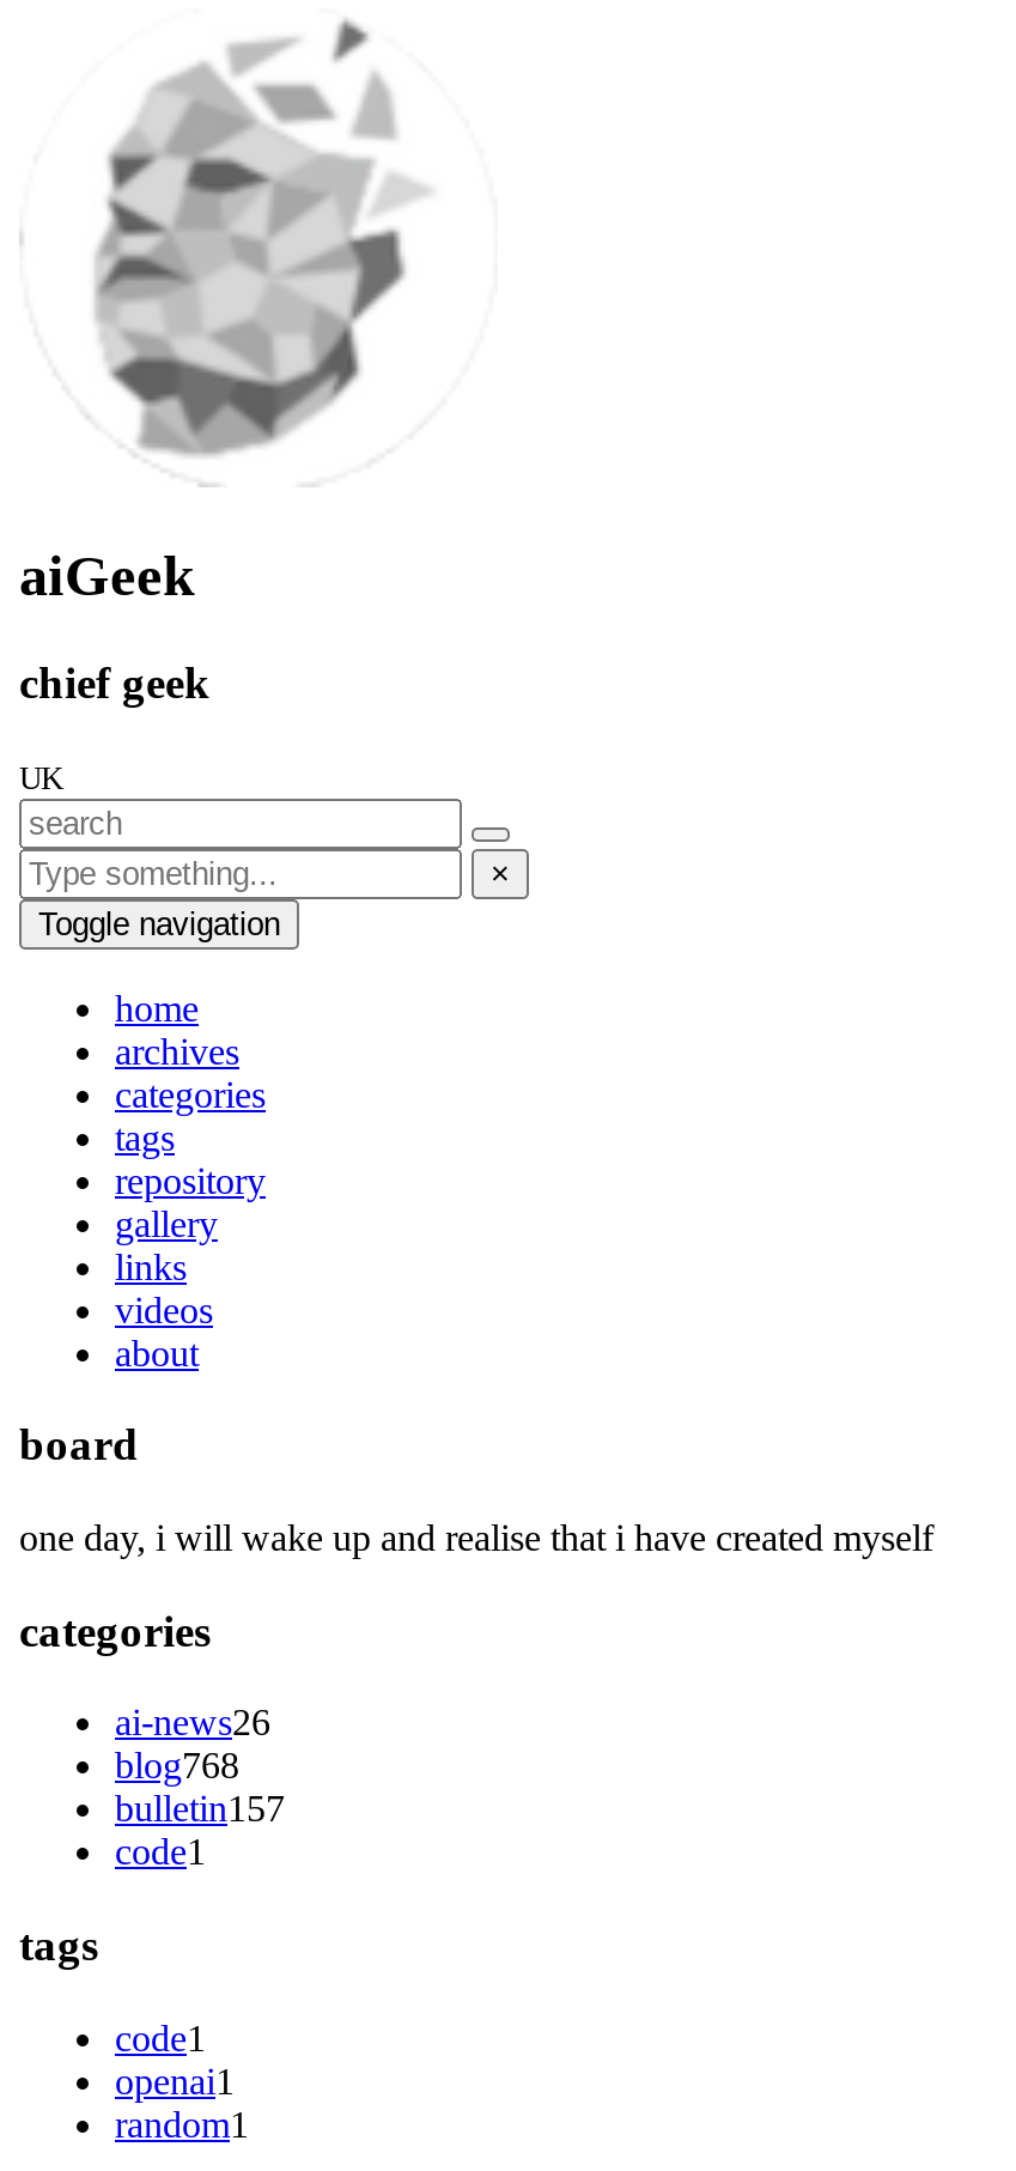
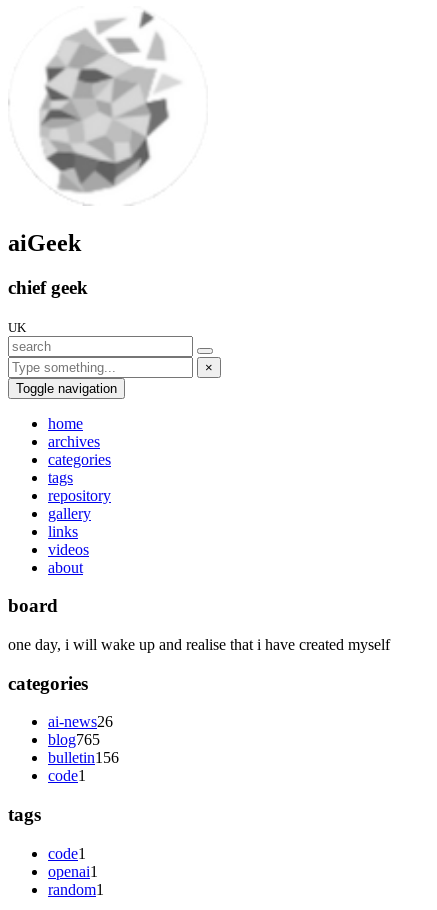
- blog768
+ blog765

- bulletin157
+ bulletin156
